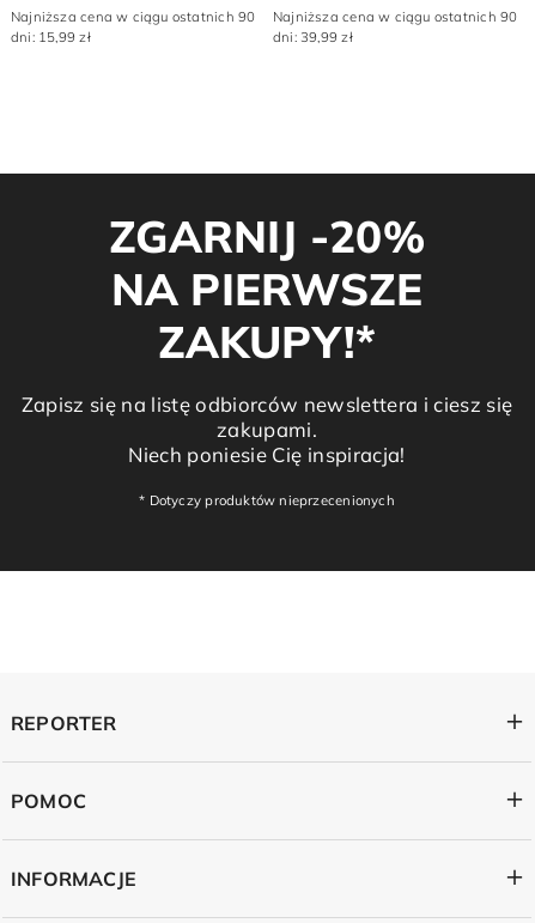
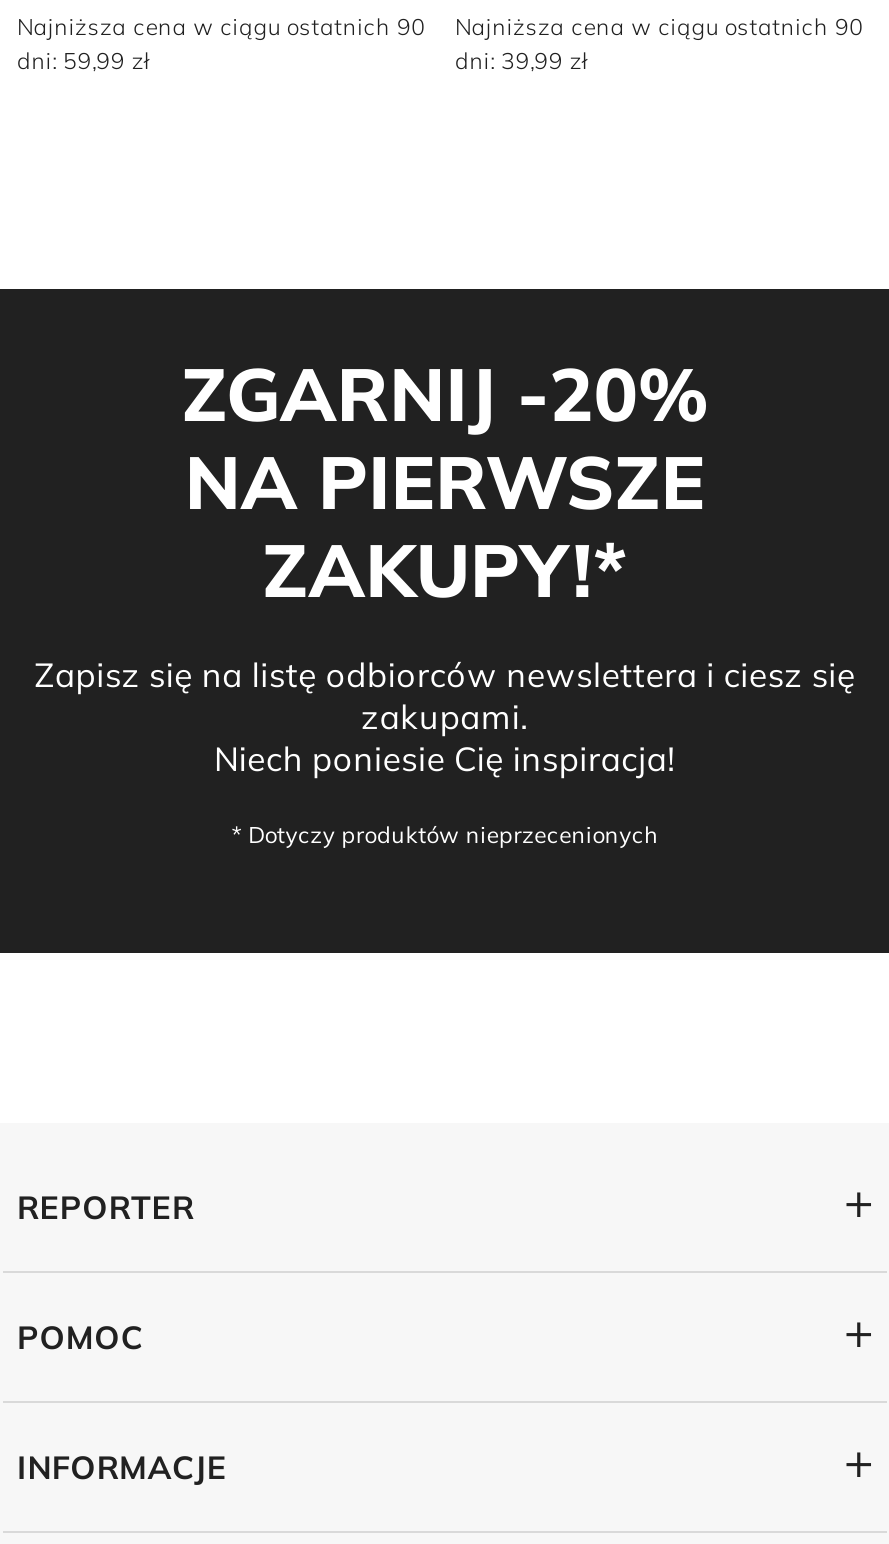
- dni: 15,99 zł
+ dni: 59,99 zł
